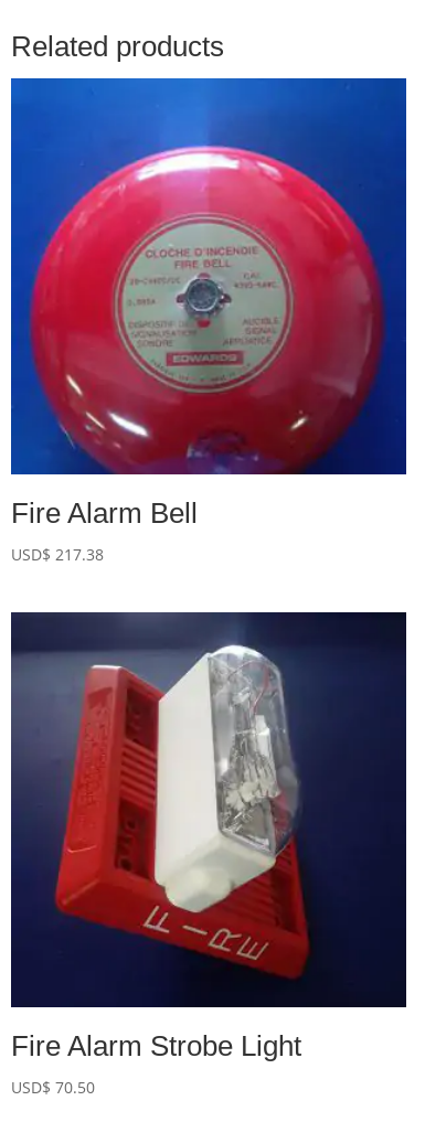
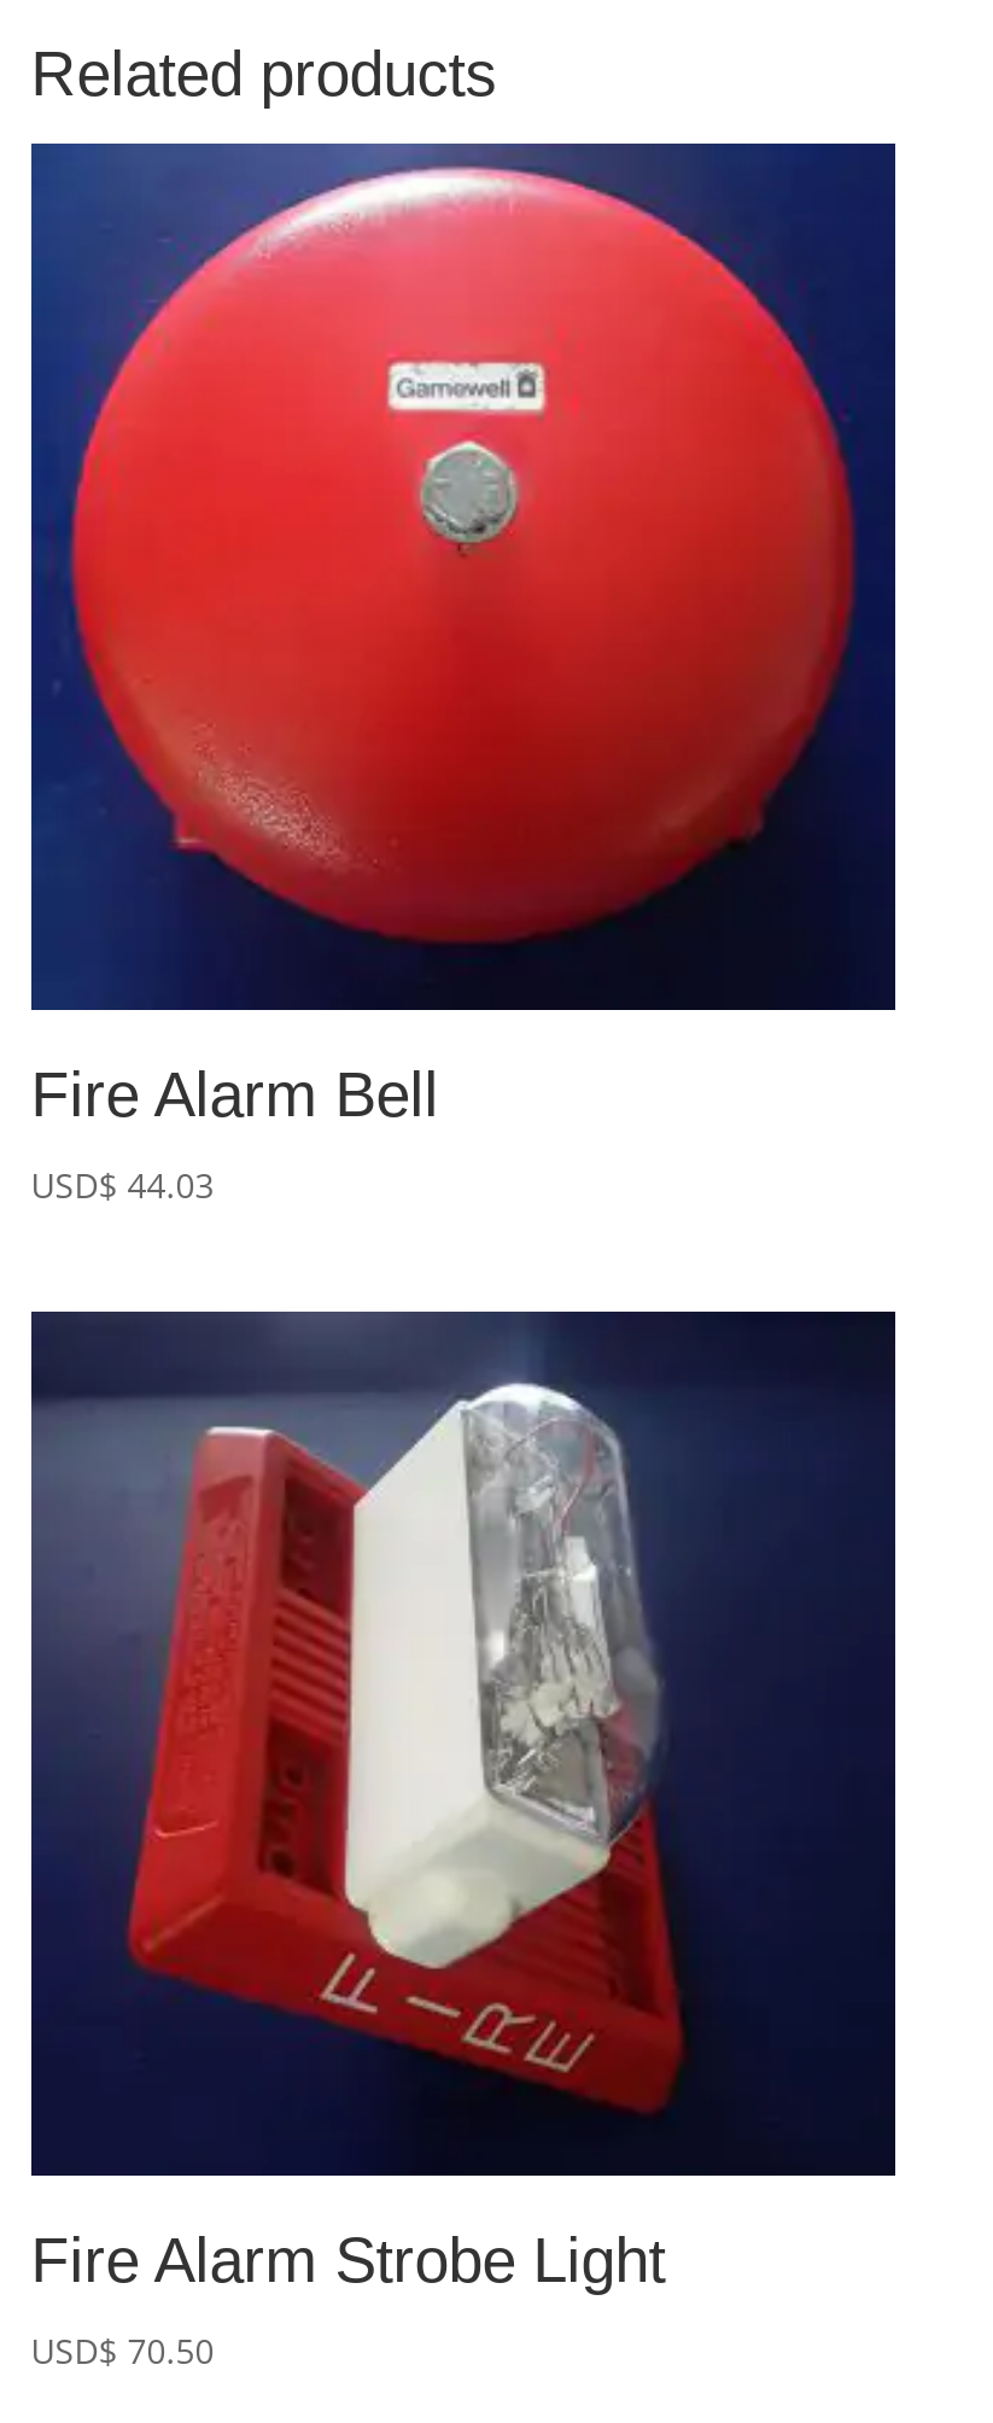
- [image]
+ [image]

- USD$217.38
+ USD$44.03
